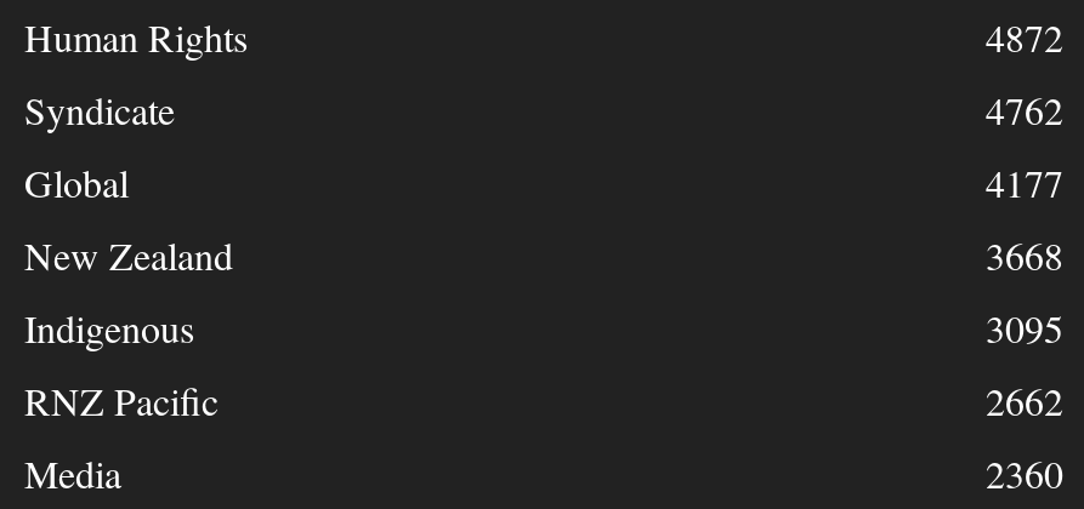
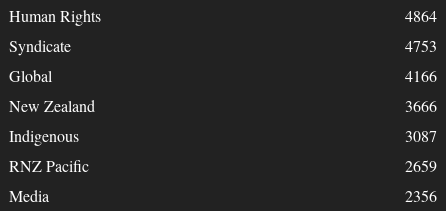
- 4872
+ 4864

- 4762
+ 4753

- 4177
+ 4166

- 3668
+ 3666

- 3095
+ 3087

- 2662
+ 2659

- 2360
+ 2356
